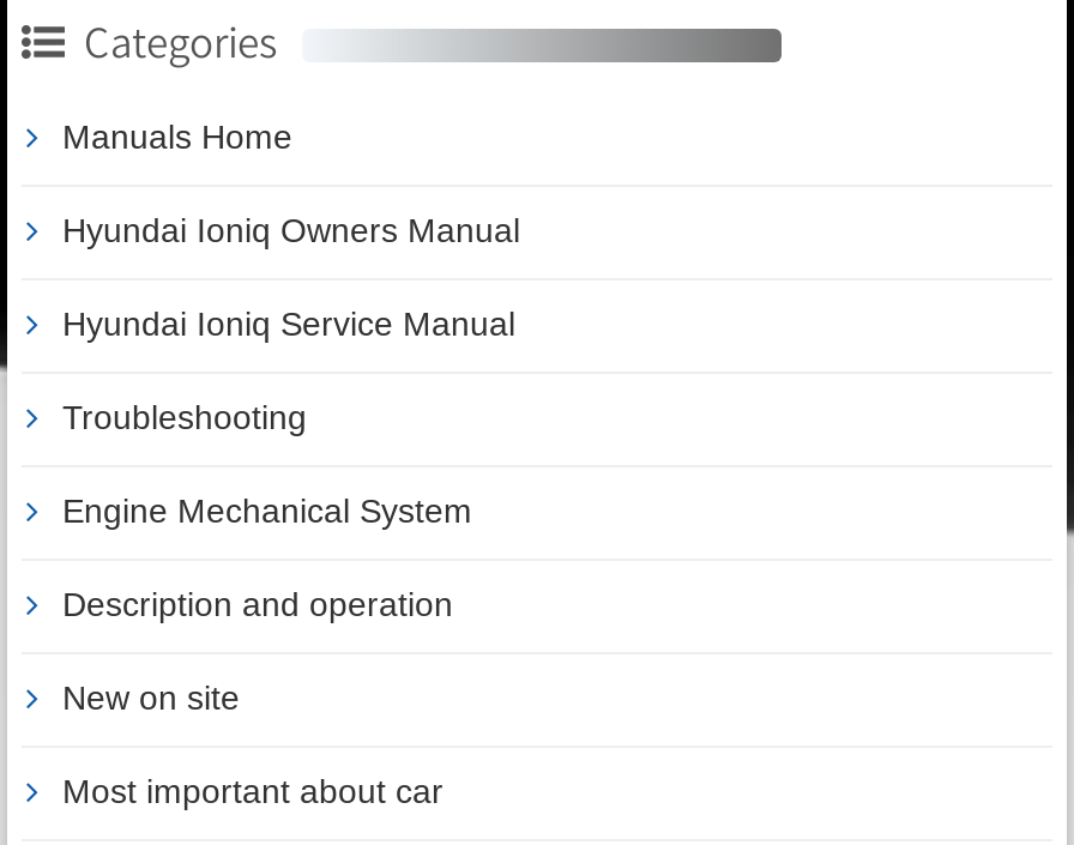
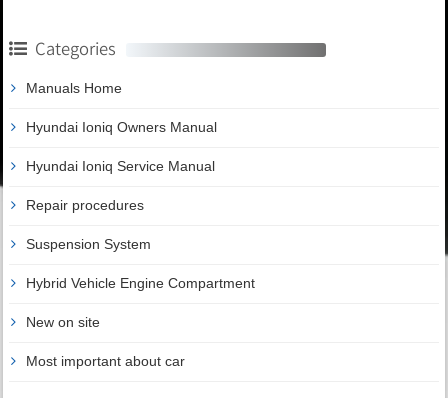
- Troubleshooting
+ Repair procedures

- Engine Mechanical System
+ Suspension System

- Description and operation
+ Hybrid Vehicle Engine Compartment
